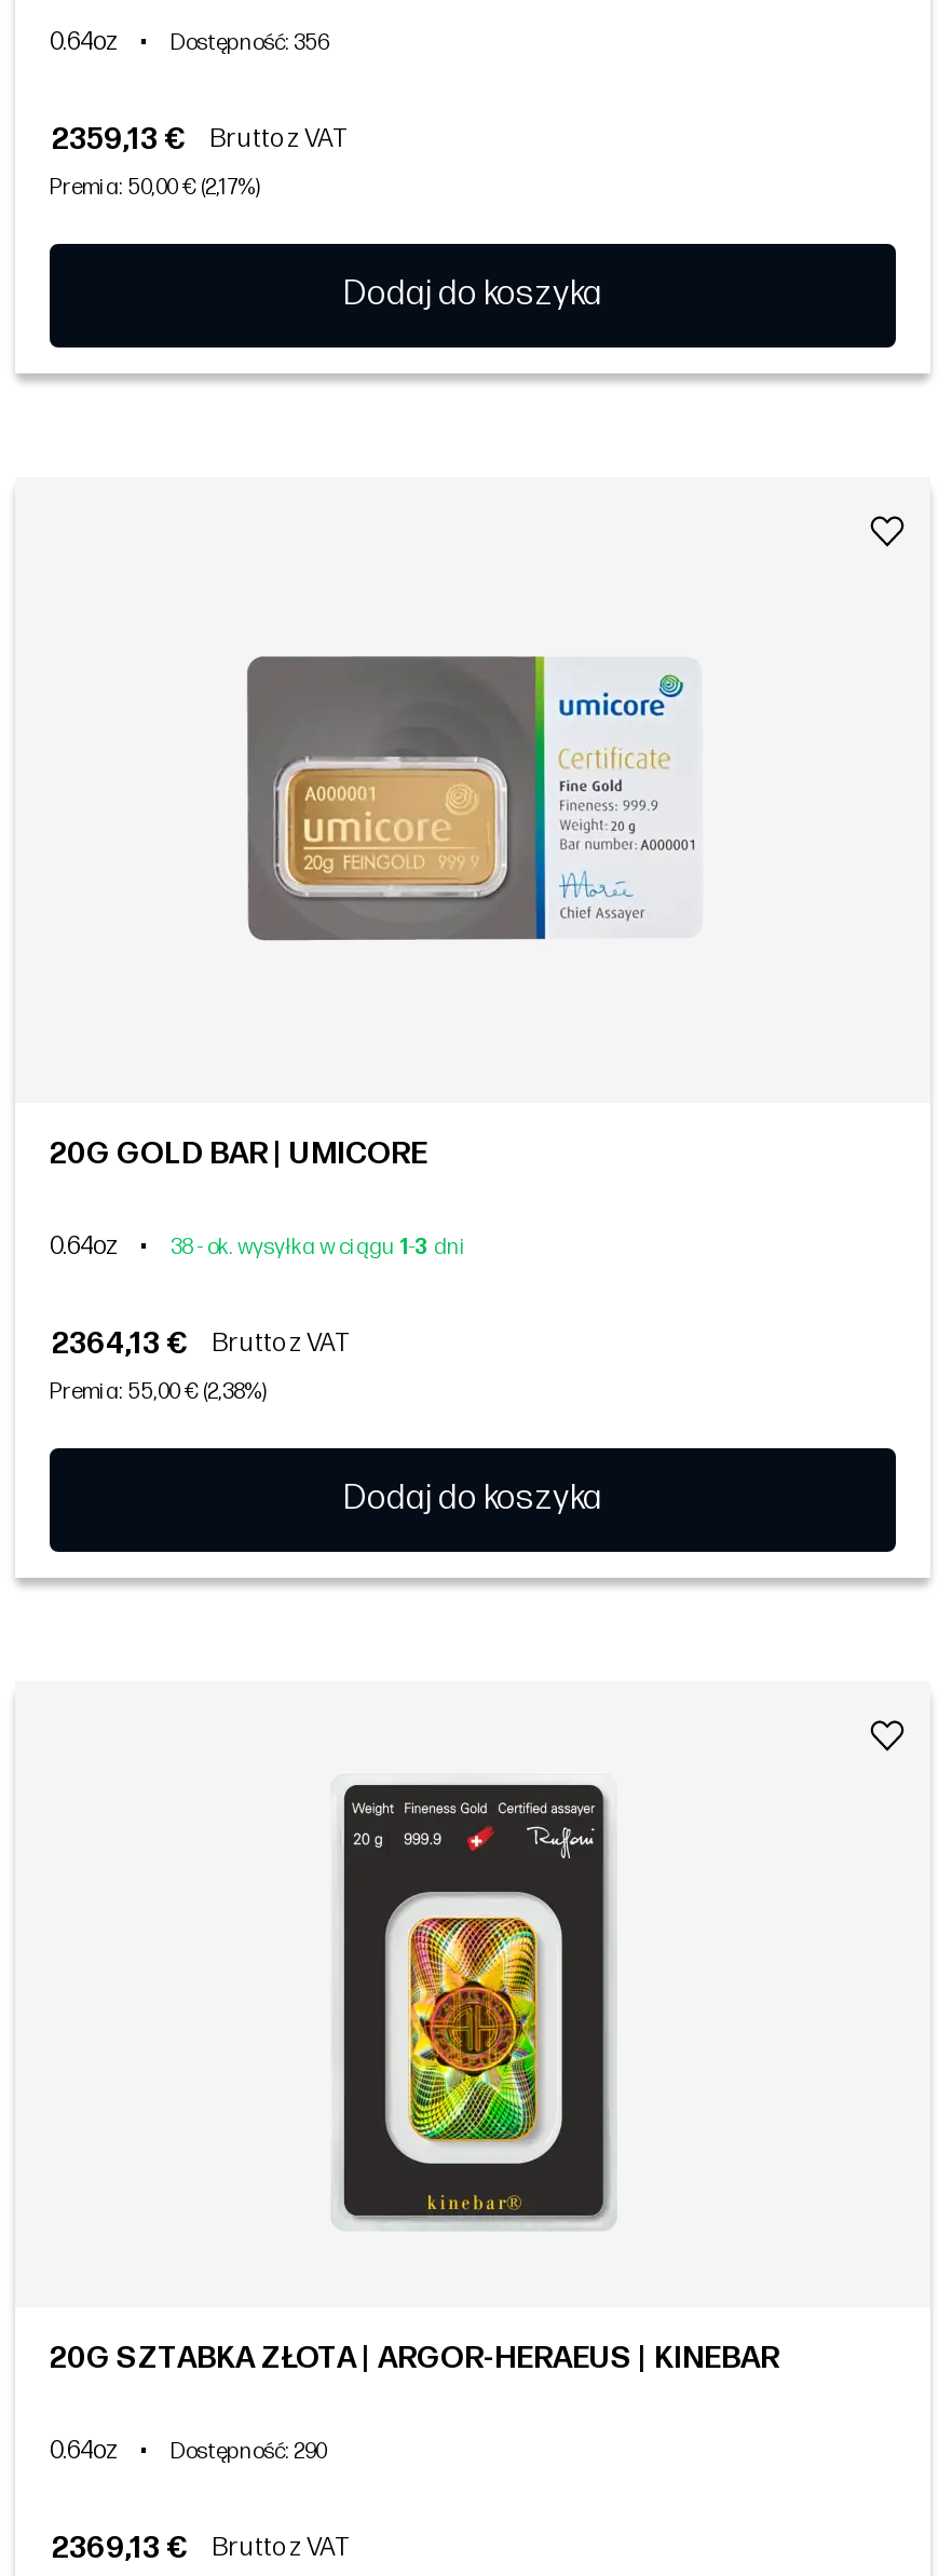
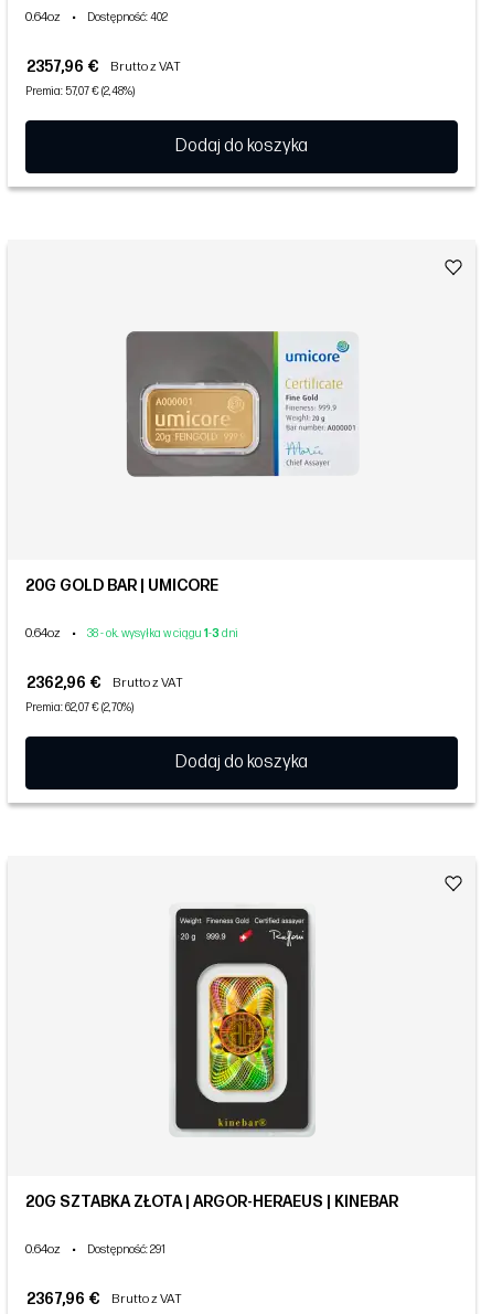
- 0.64oz • Dostępność: 356
+ 0.64oz • Dostępność: 402

- 2359,13 € Brutto z VAT
+ 2357,96 € Brutto z VAT

- Premia: 50,00 € (2,17%)
+ Premia: 57,07 € (2,48%)

- 2364,13 € Brutto z VAT
+ 2362,96 € Brutto z VAT

- Premia: 55,00 € (2,38%)
+ Premia: 62,07 € (2,70%)

- 0.64oz • Dostępność: 290
+ 0.64oz • Dostępność: 291

- 2369,13 € Brutto z VAT
+ 2367,96 € Brutto z VAT
